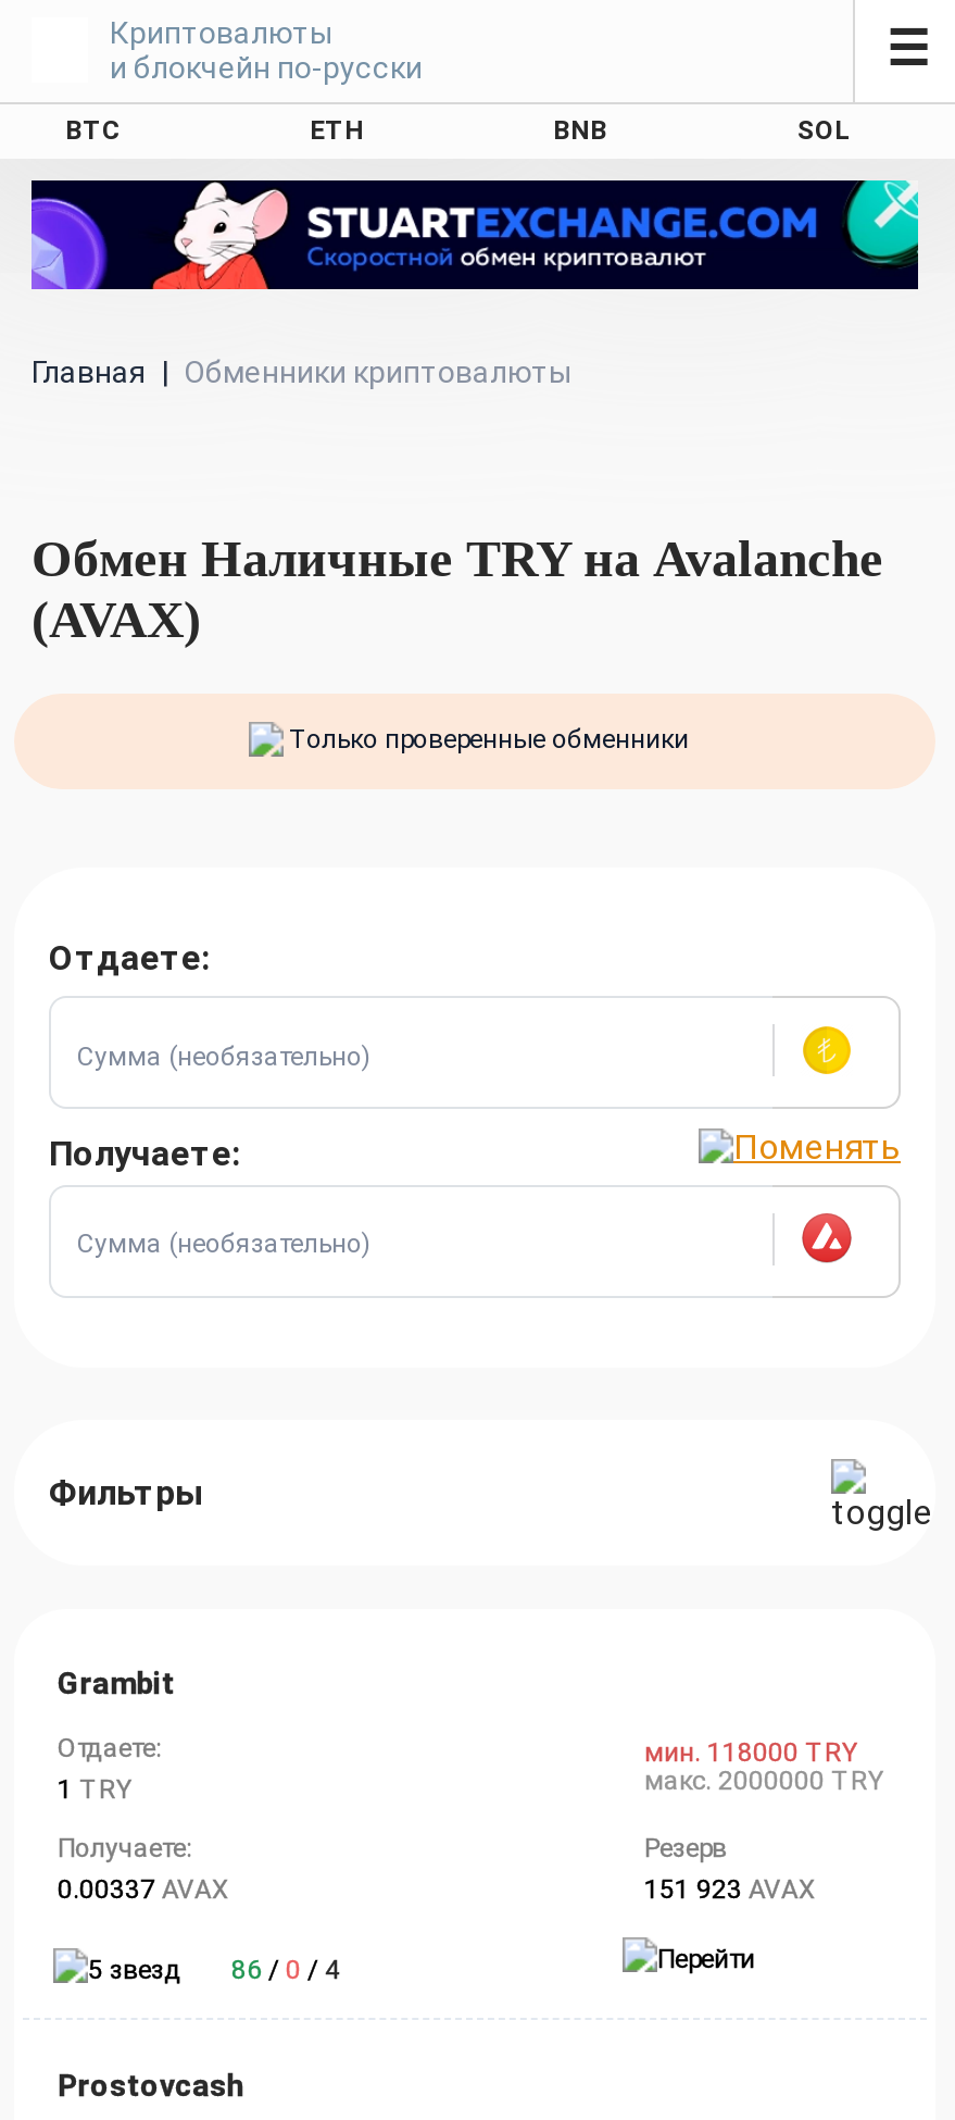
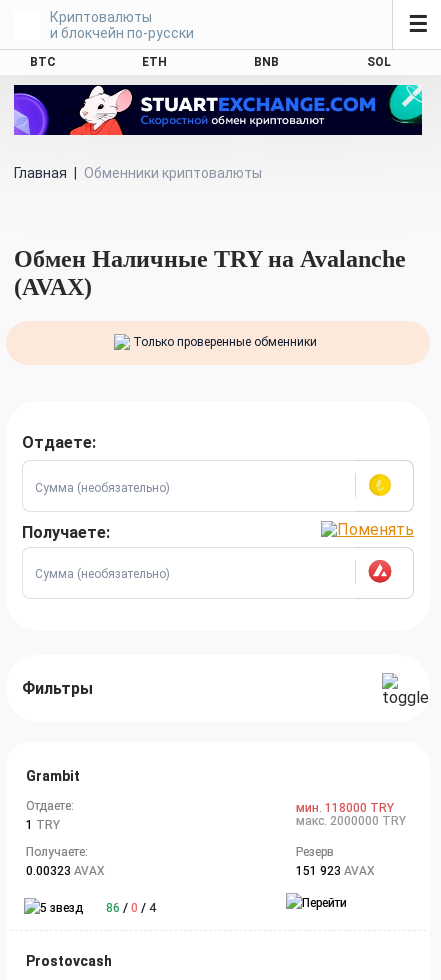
- 0.00337 AVAX
+ 0.00323 AVAX
